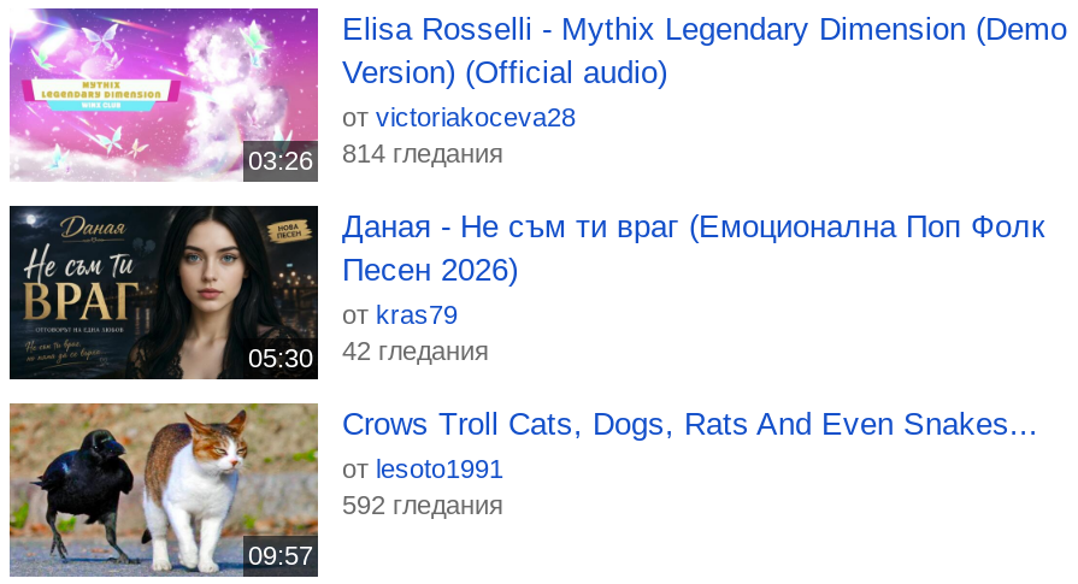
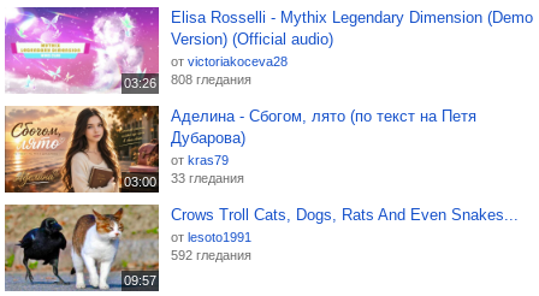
- 03:26 814 гледания
+ 03:26 808 гледания

- [image]
- 05:30
+ [image]
+ 03:00

- Даная - Не съм ти враг (Емоционална Поп Фолк
- Песен 2026)
+ Аделина - Сбогом, лято (по текст на Петя
+ Дубарова)

- 42 гледания
+ 33 гледания
